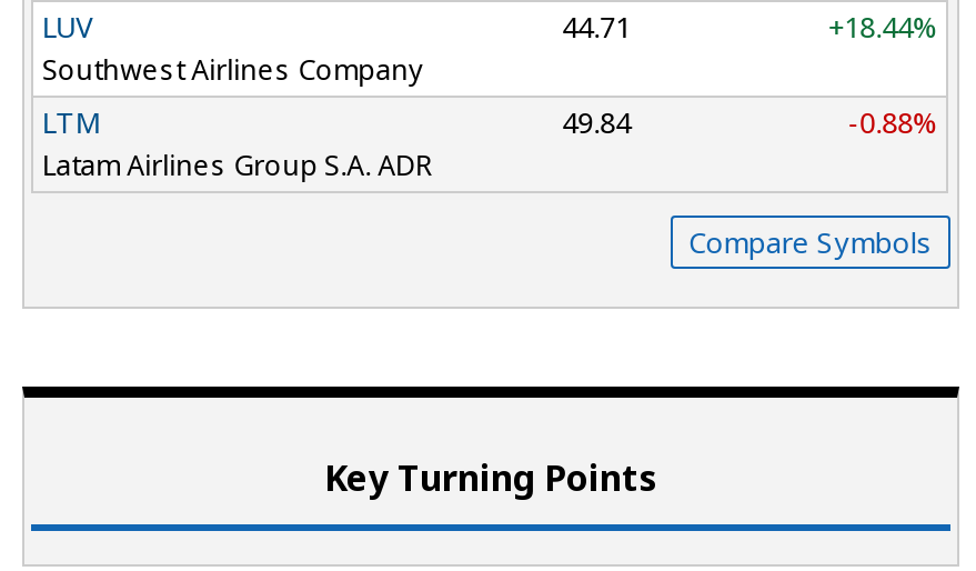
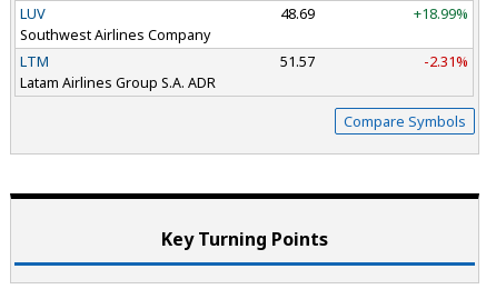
- 44.71
+ 48.69

- +18.44%
+ +18.99%

- 49.84
+ 51.57

- -0.88%
+ -2.31%
